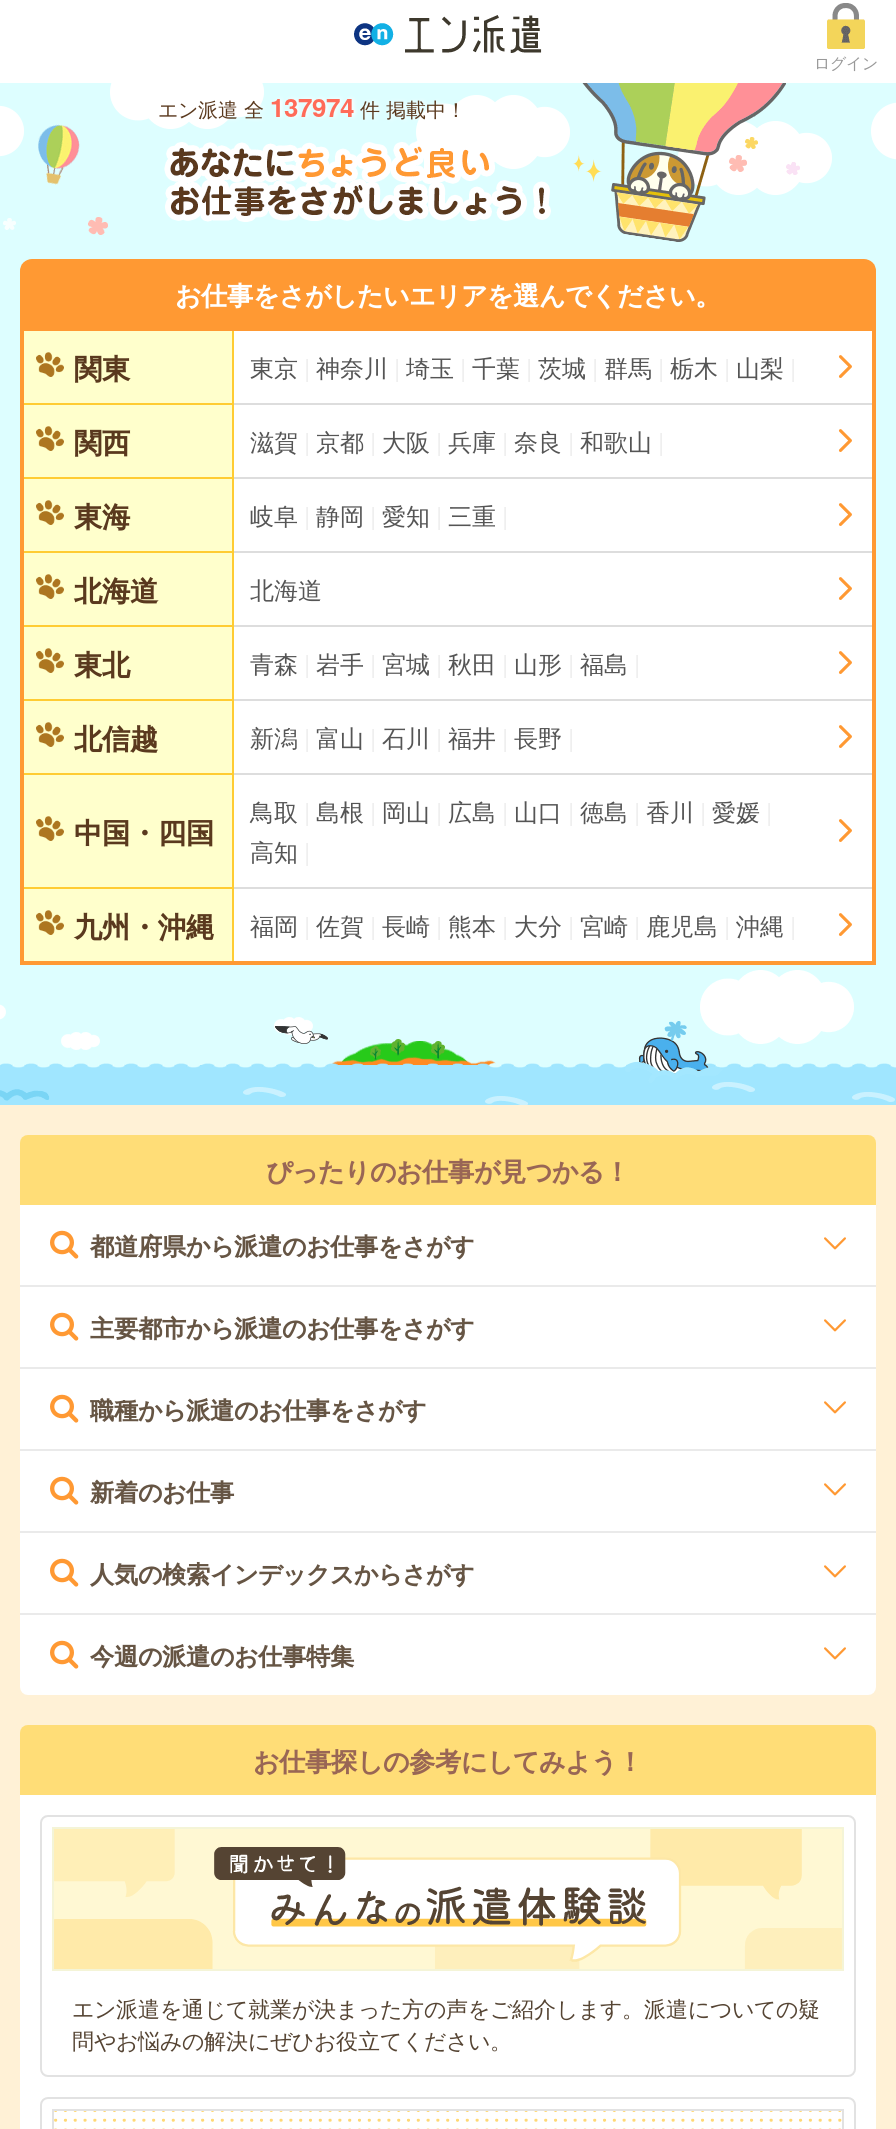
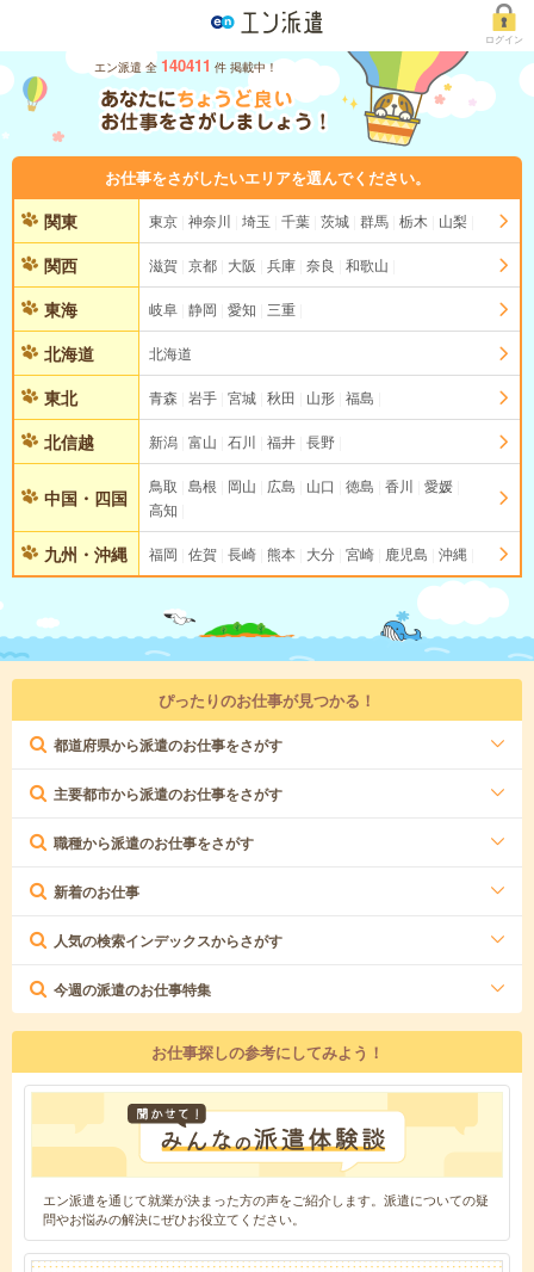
- エン派遣 全 137974 件 掲載中！
+ エン派遣 全 140411 件 掲載中！
